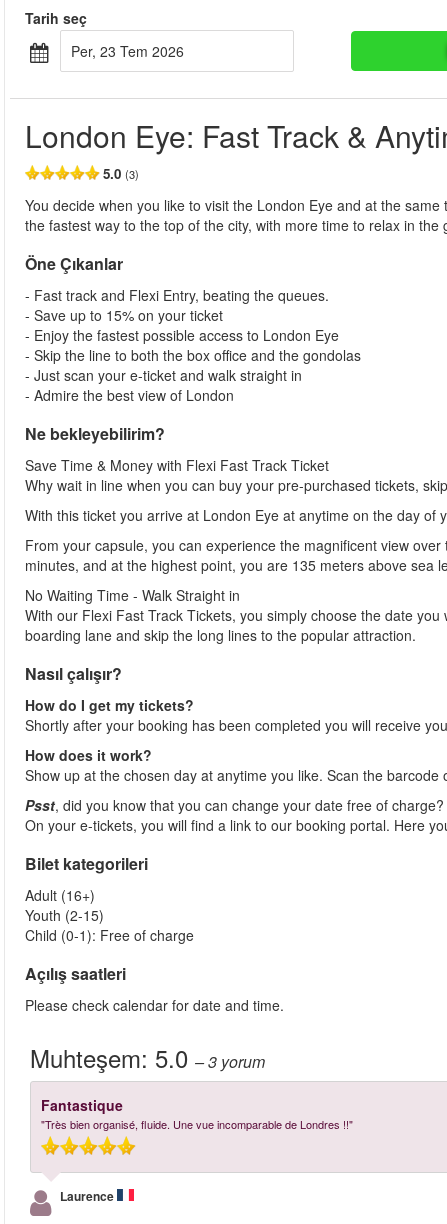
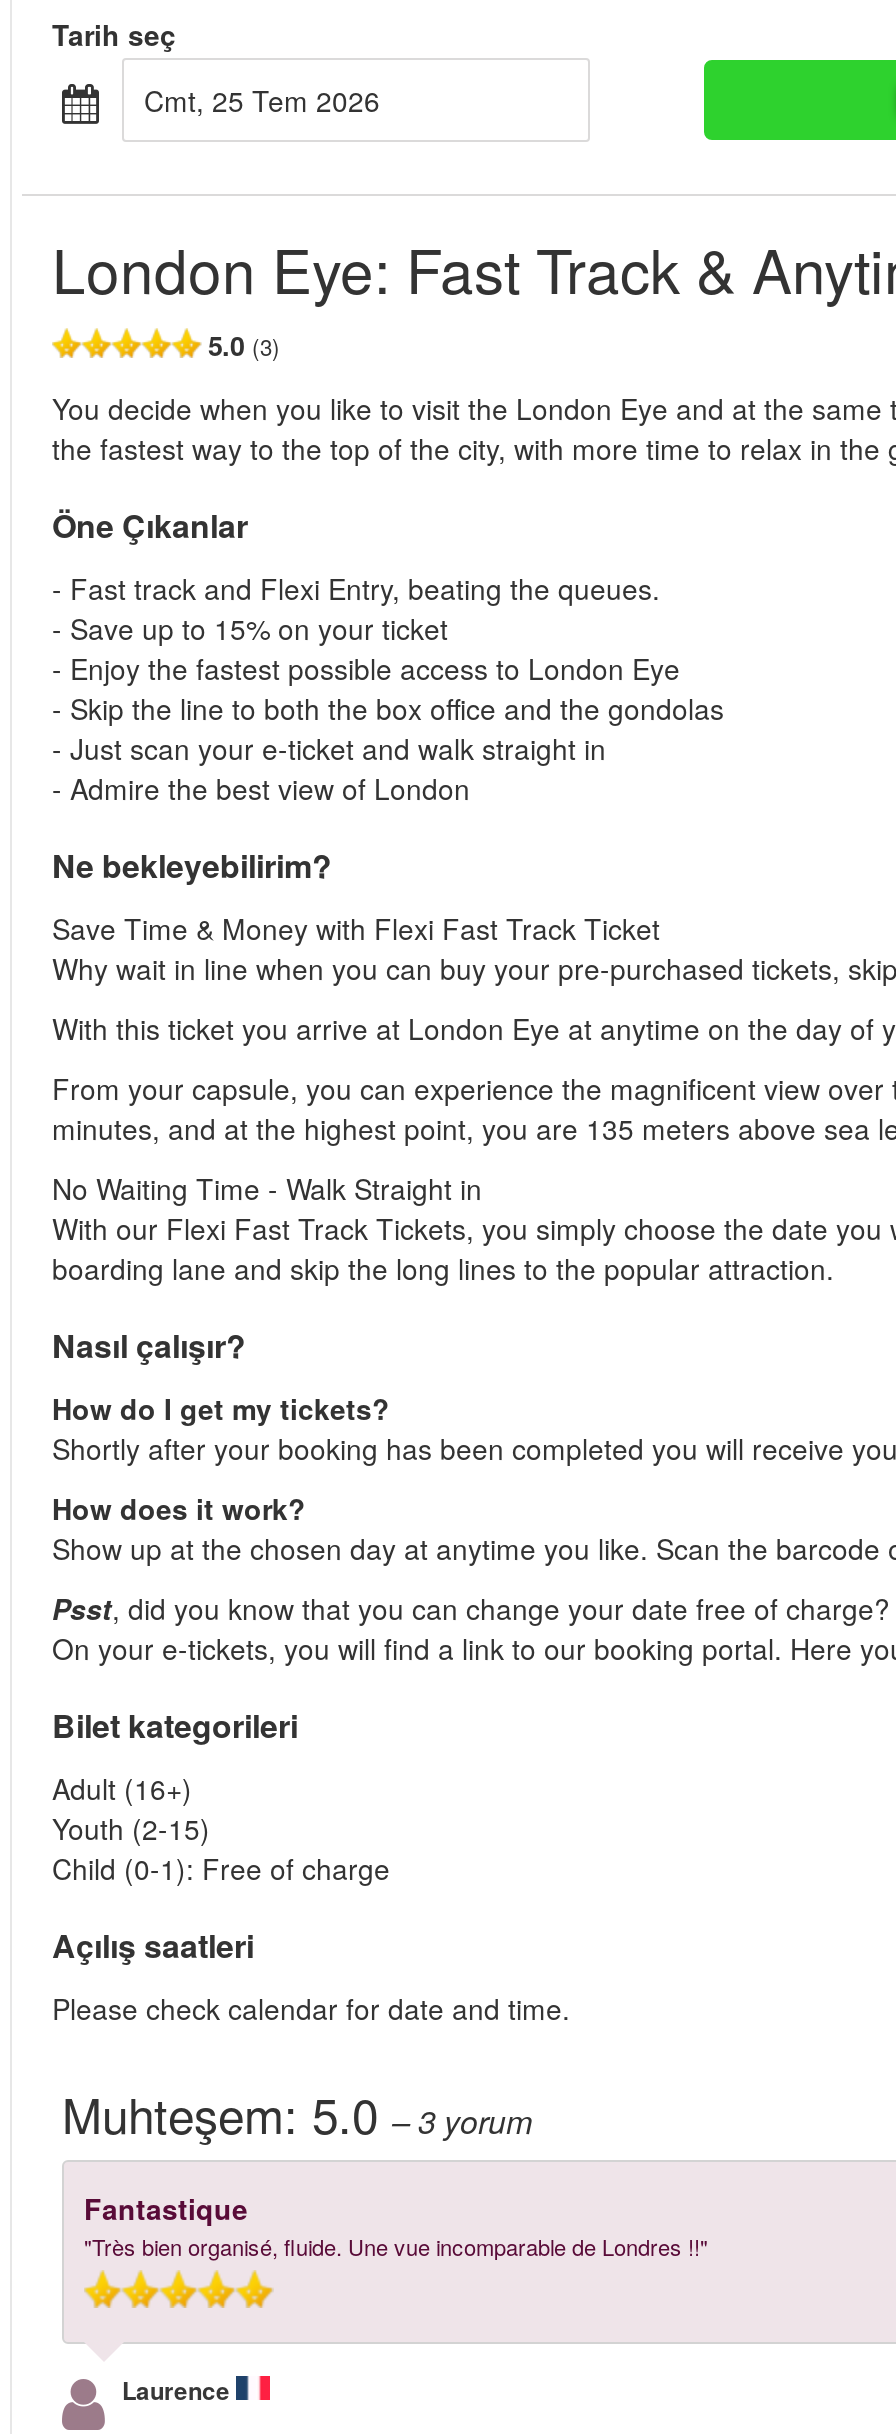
- Per, 23 Tem 2026
+ Cmt, 25 Tem 2026
